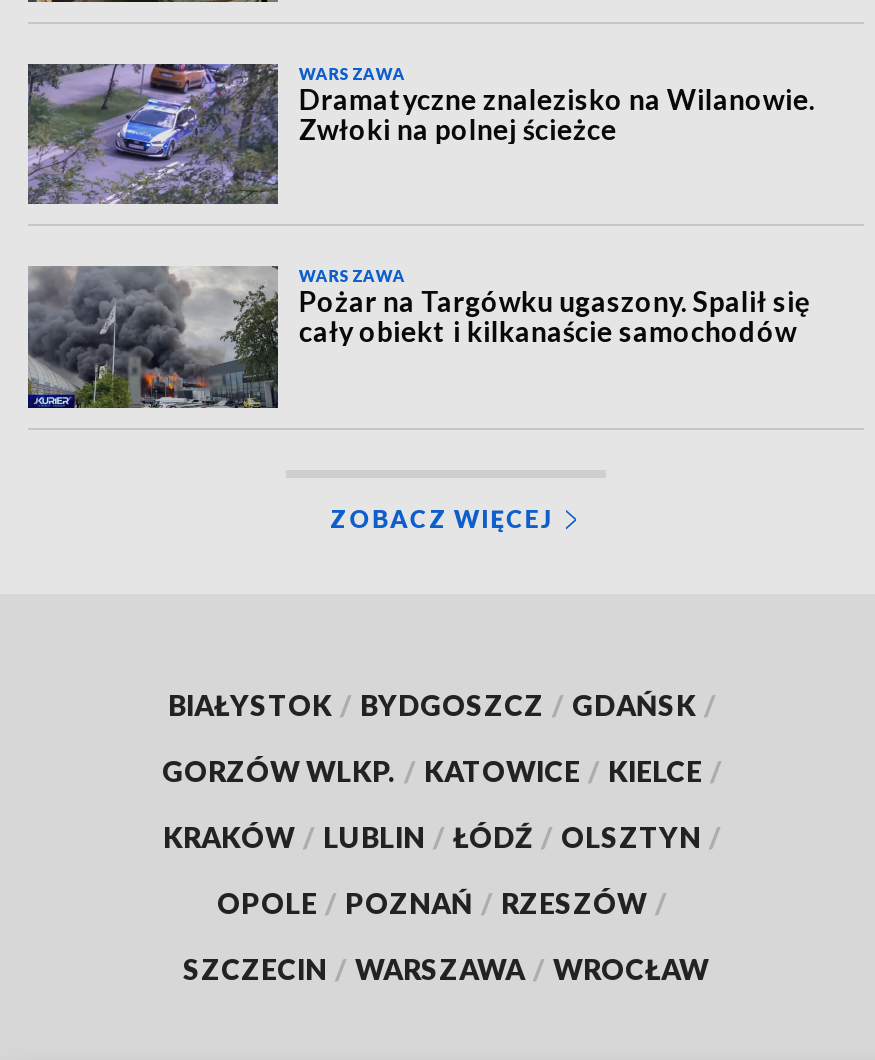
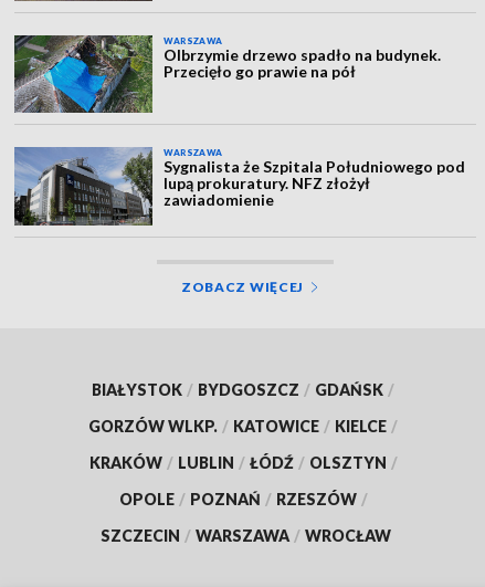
- [image]
- Dramatyczne znalezisko na Wilanowie.
- Zwłoki na polnej ścieżce
+ [image]
+ Olbrzymie drzewo spadło na budynek.
+ Przecięło go prawie na pół

- [image]
- Pożar na Targówku ugaszony. Spalił się
- cały obiekt i kilkanaście samochodów
+ [image]
+ Sygnalista że Szpitala Południowego pod
+ lupą prokuratury. NFZ złożył
+ zawiadomienie
